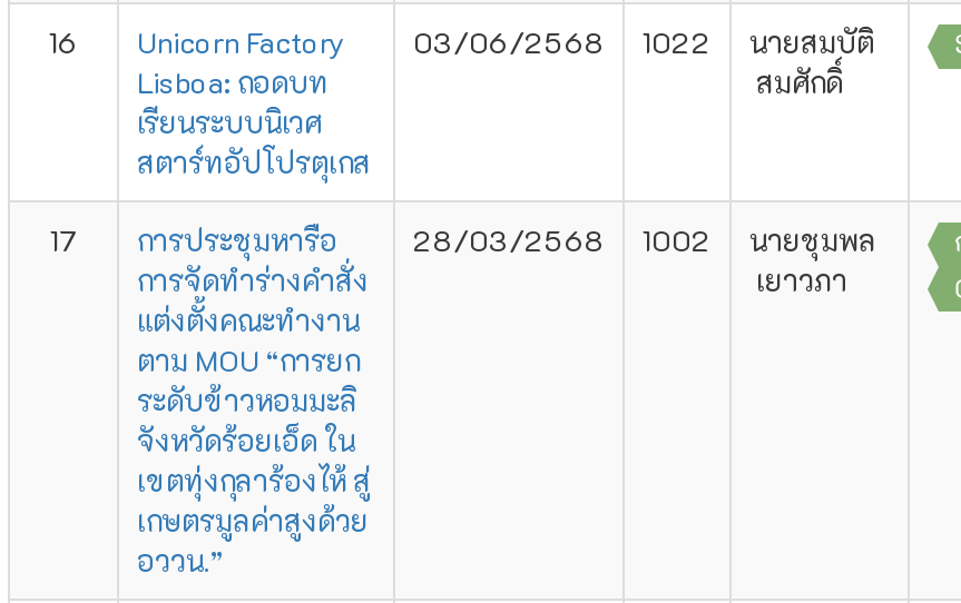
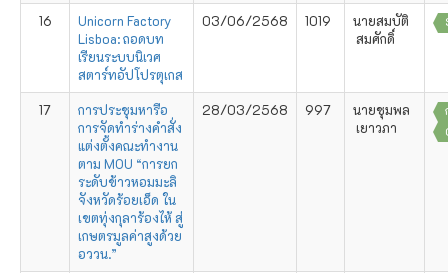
- 16 Unicorn Factory 03/06/2568 1022 นายสมบัติ
+ 16 Unicorn Factory 03/06/2568 1019 นายสมบัติ

- 17 การประชุมหารือ 28/03/2568 1002 นายชุมพล
+ 17 การประชุมหารือ 28/03/2568 997 นายชุมพล
